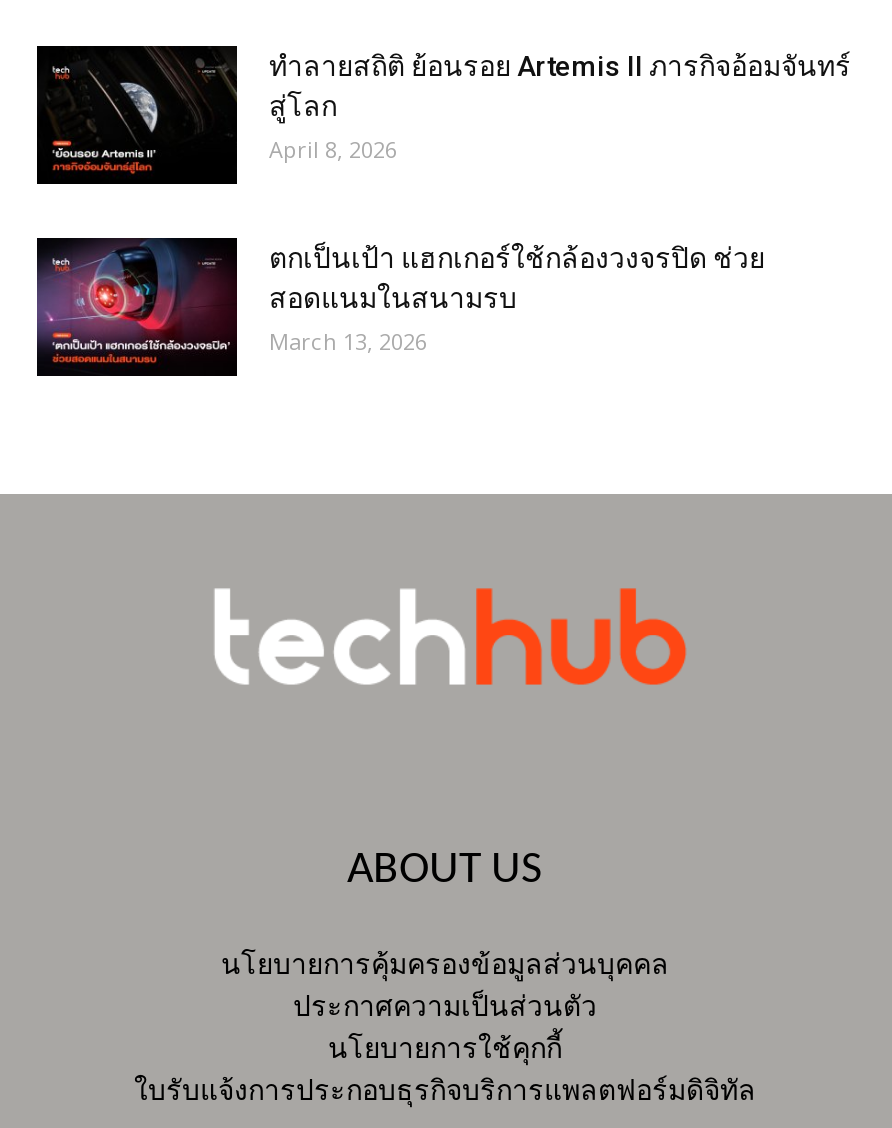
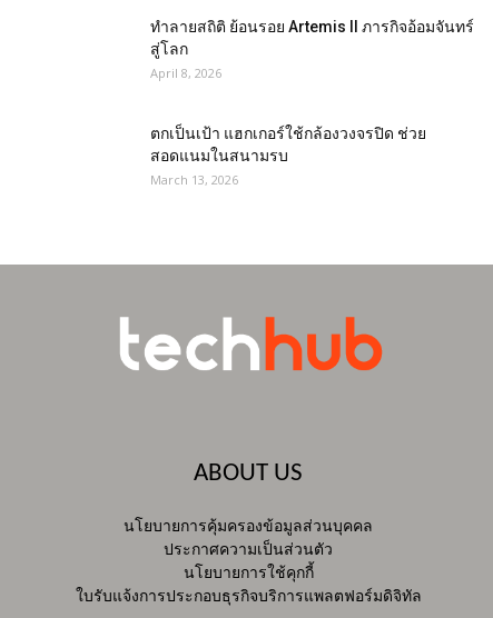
- [image]

- [image]
